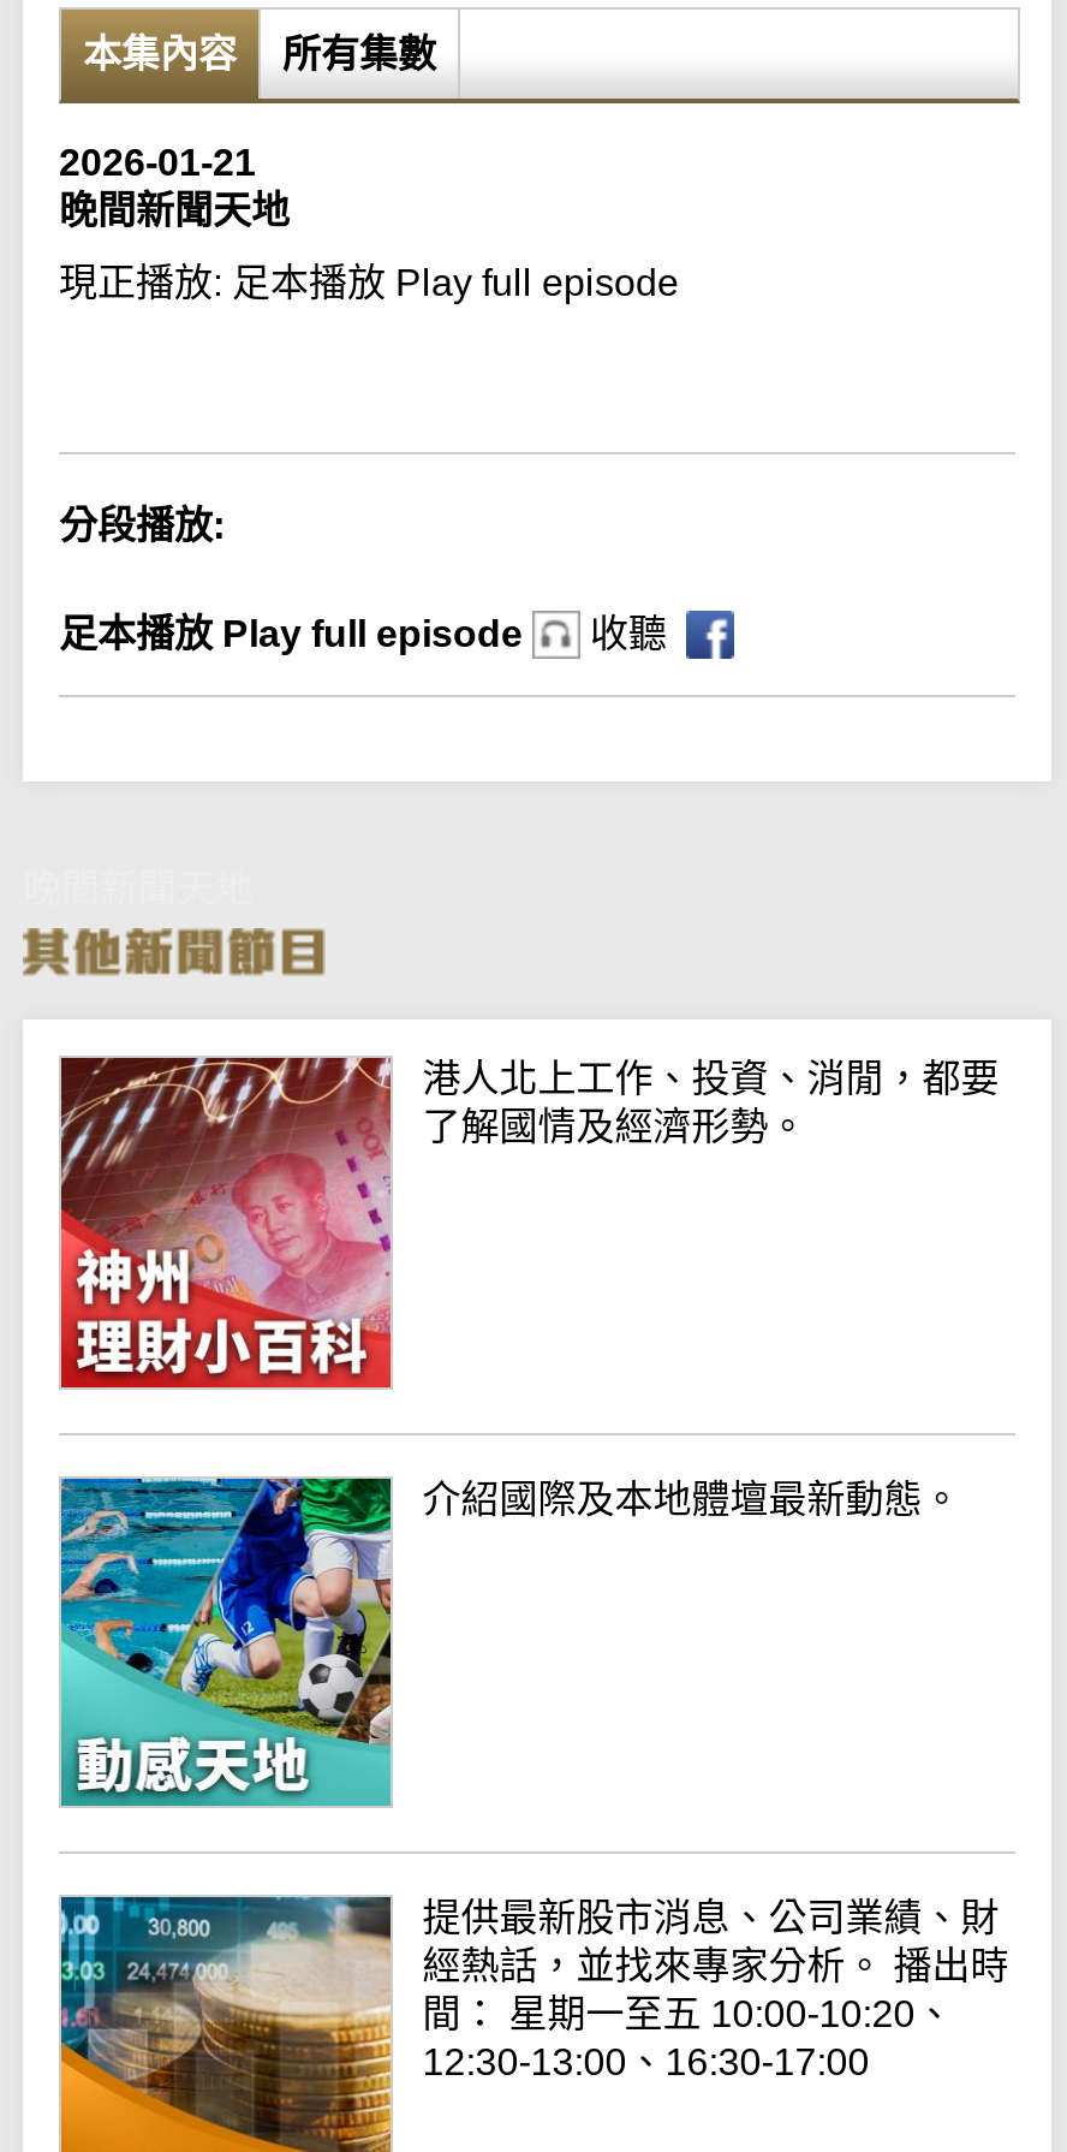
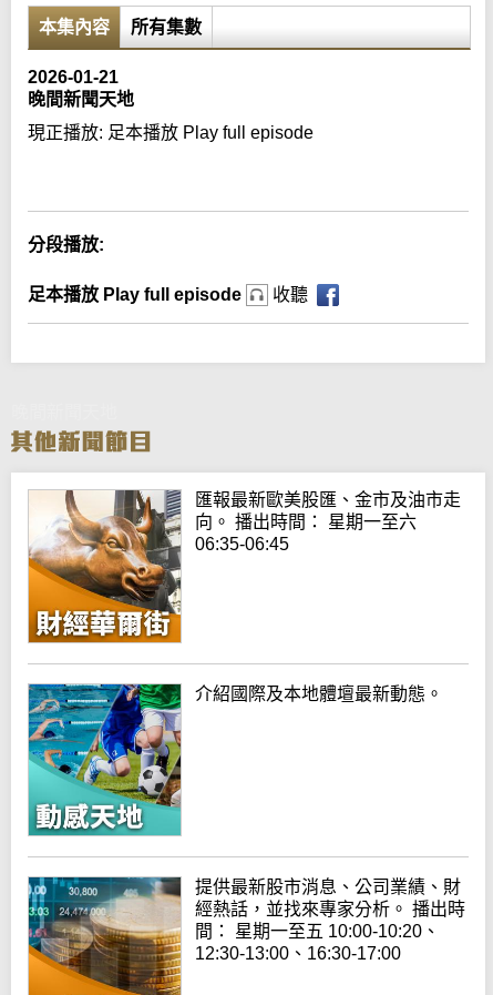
- [image]
- 港人北上工作、投資、消閒，都要
- 了解國情及經濟形勢。
+ [image]
+ 匯報最新歐美股匯、金市及油市走
+ 向。 播出時間： 星期一至六
+ 06:35-06:45
